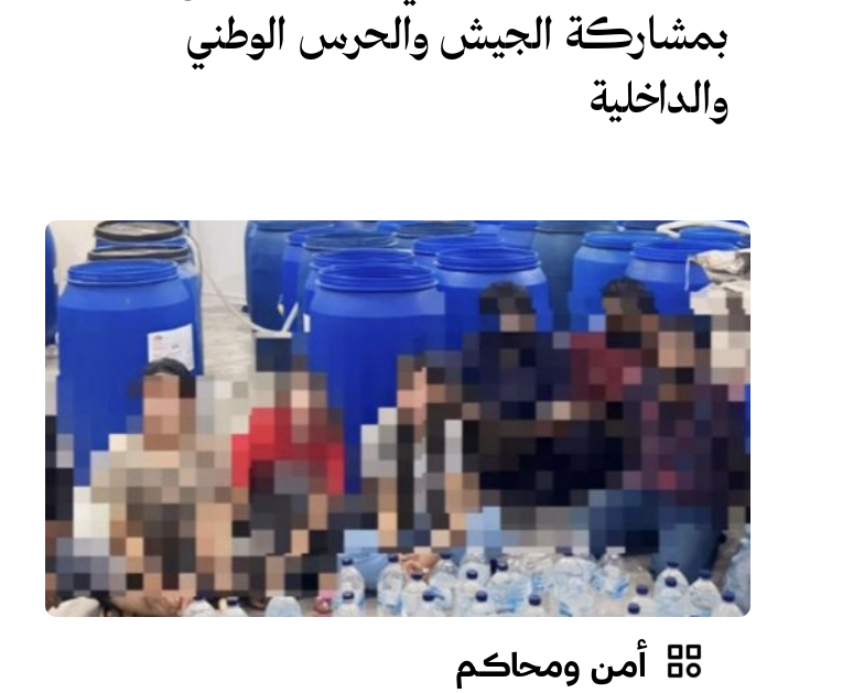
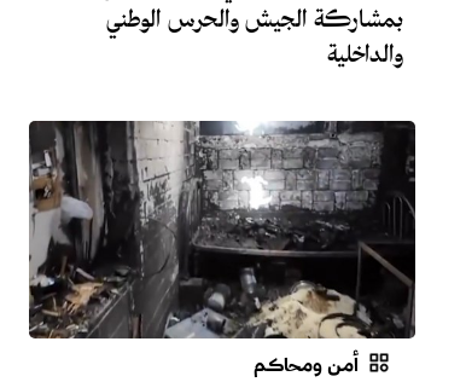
- [image]
+ [image]
